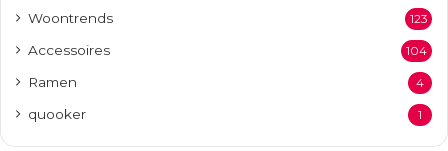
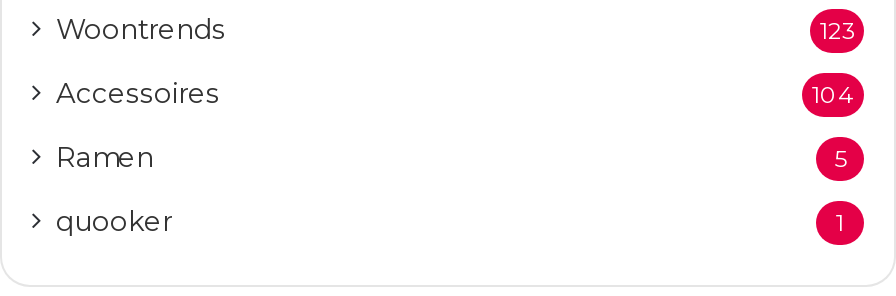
- 4
+ 5
